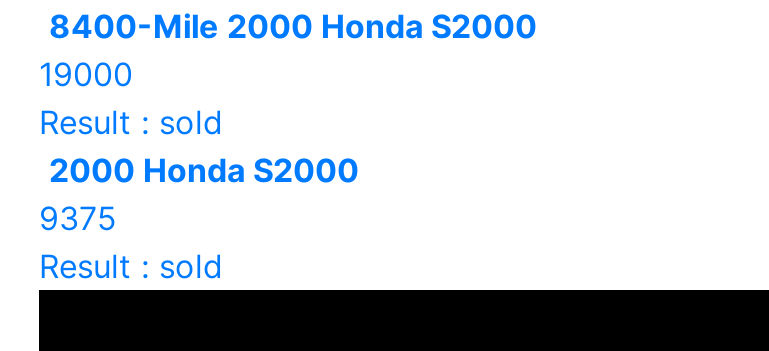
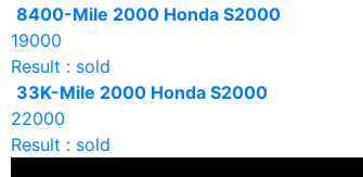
- 2000 Honda S2000
- 9375
+ 33K-Mile 2000 Honda S2000
+ 22000
